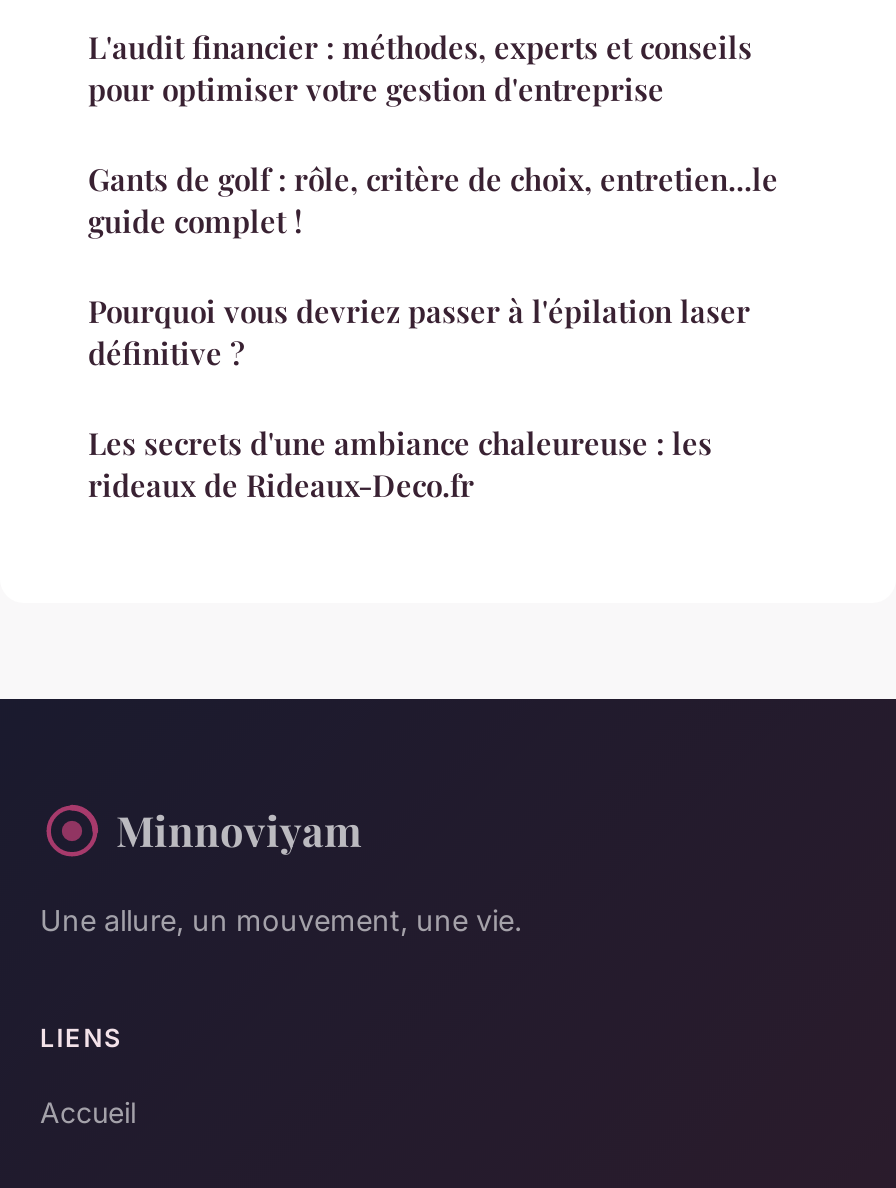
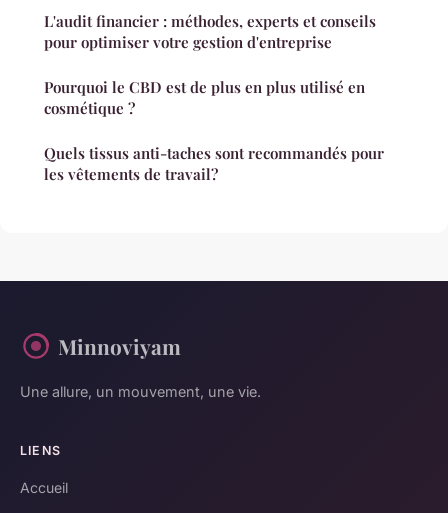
- Gants de golf : rôle, critère de choix, entretien...le
- guide complet !
- Pourquoi vous devriez passer à l'épilation laser
- définitive ?
- Les secrets d'une ambiance chaleureuse : les
- rideaux de Rideaux-Deco.fr
+ Pourquoi le CBD est de plus en plus utilisé en
+ cosmétique ?
+ Quels tissus anti-taches sont recommandés pour
+ les vêtements de travail?
